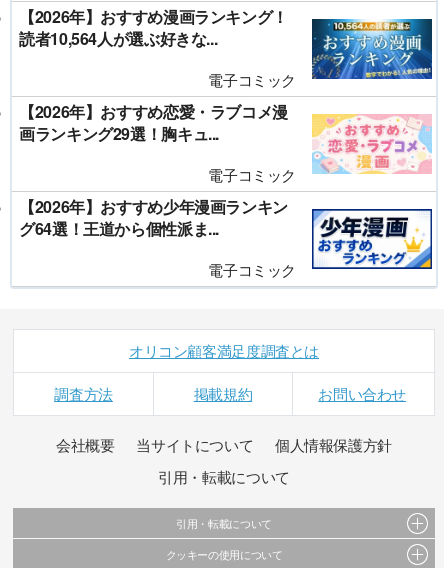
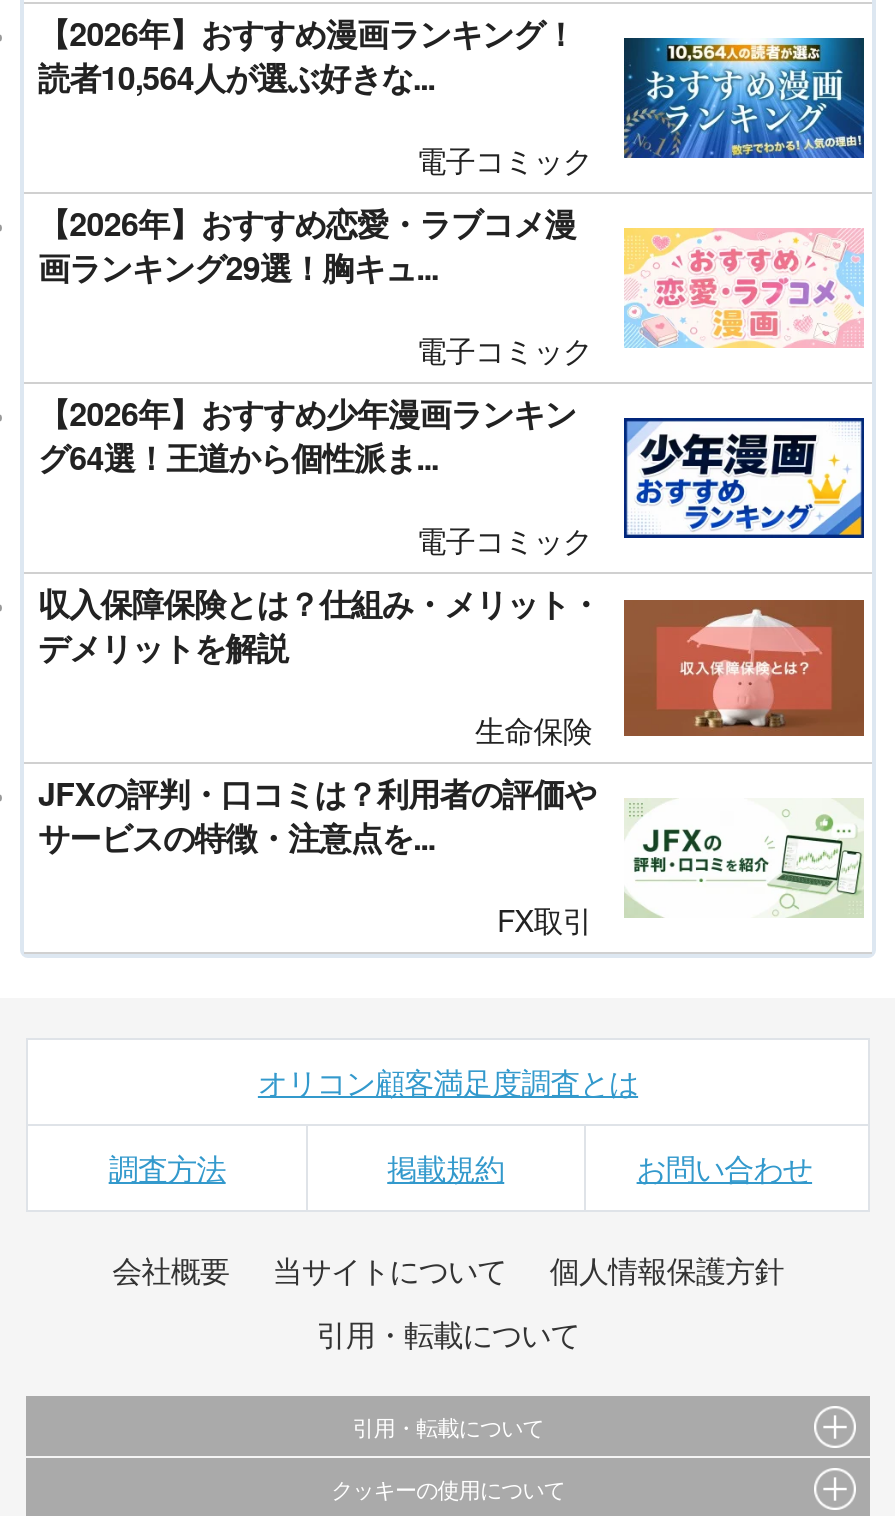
+ [image]
+ 収入保障保険とは？仕組み・メリット・
+ デメリットを解説
+ 生命保険
+ JFXの評判・口コミは？利用者の評価や
+ サービスの特徴・注意点を...
+ FX取引

+ [image]
